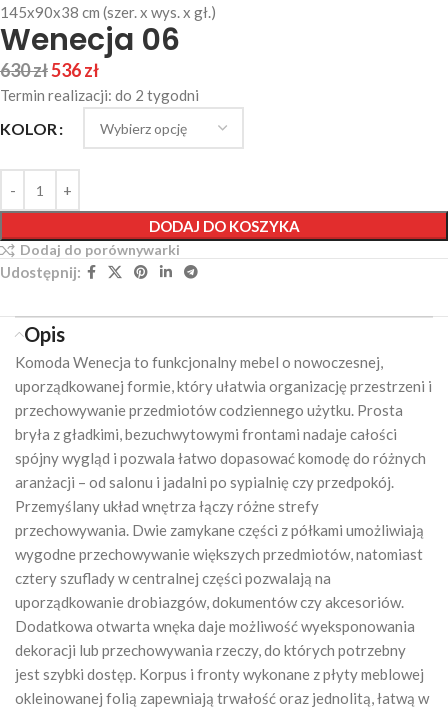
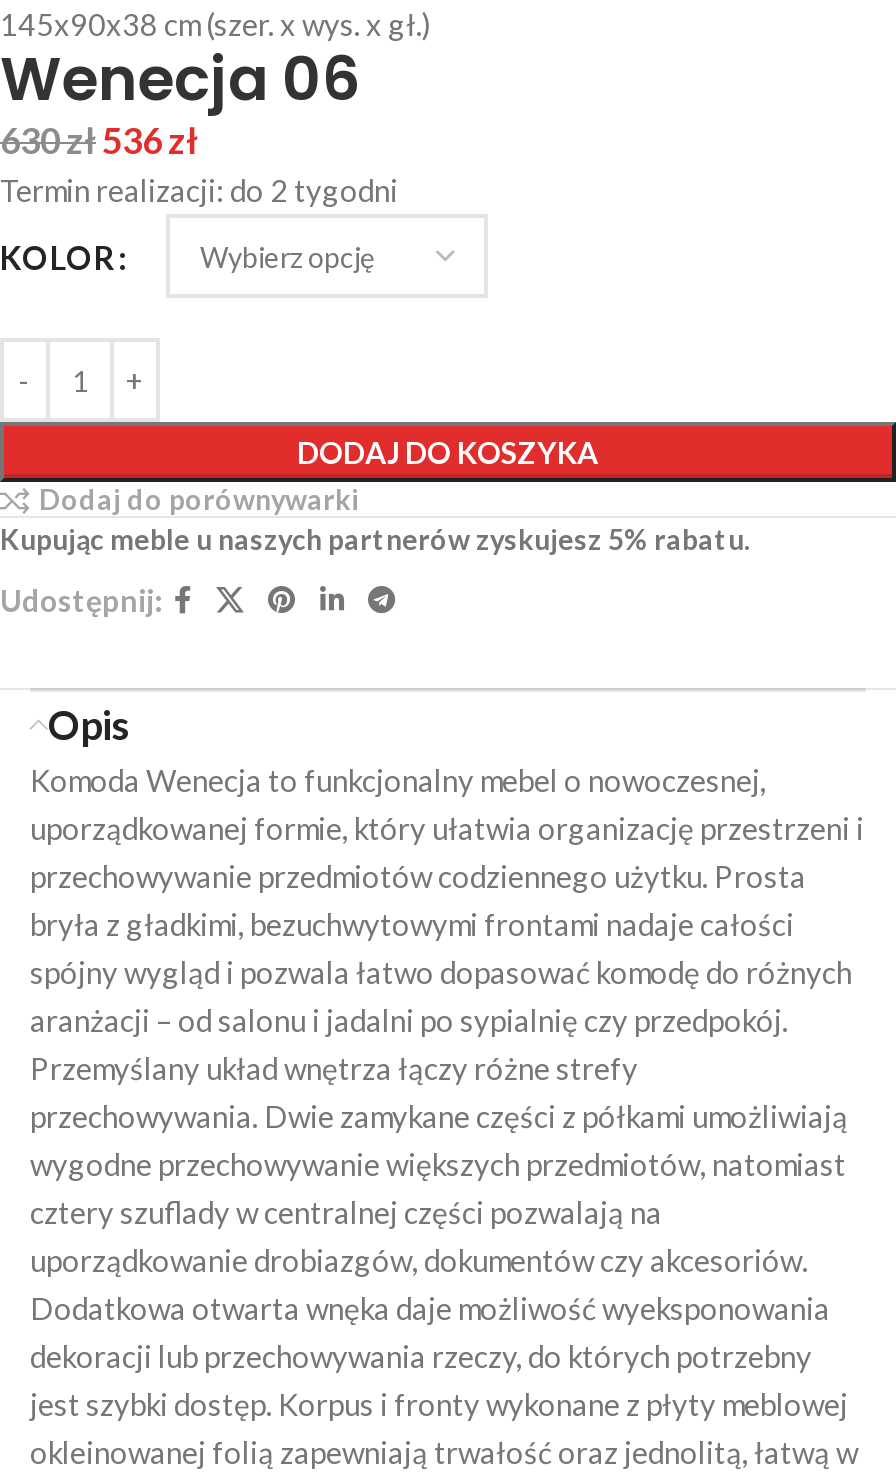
+ Kupując meble u naszych partnerów zyskujesz 5% rabatu.
